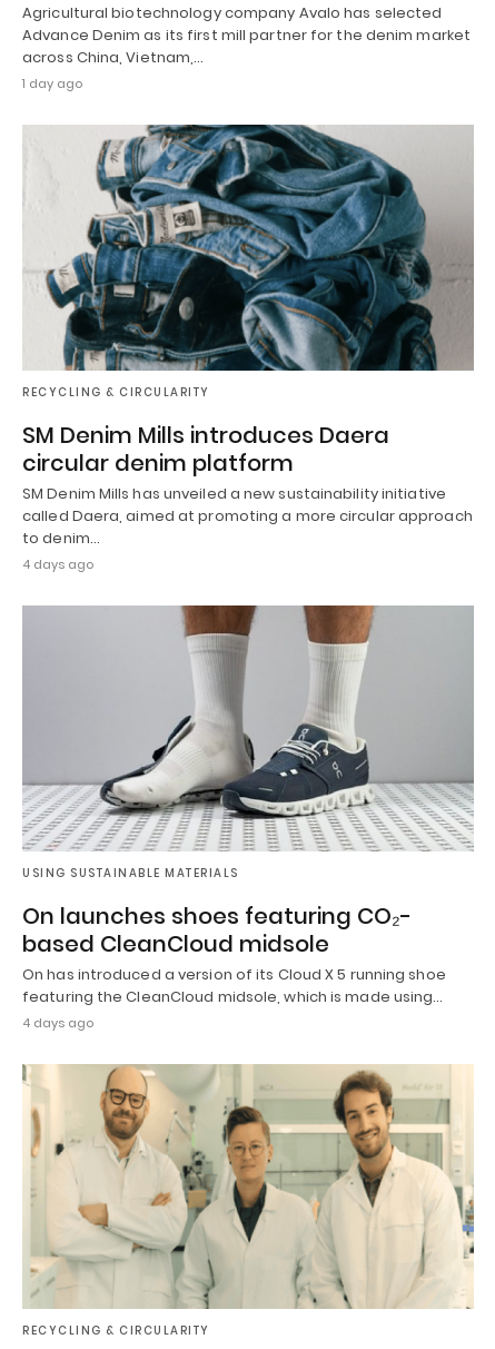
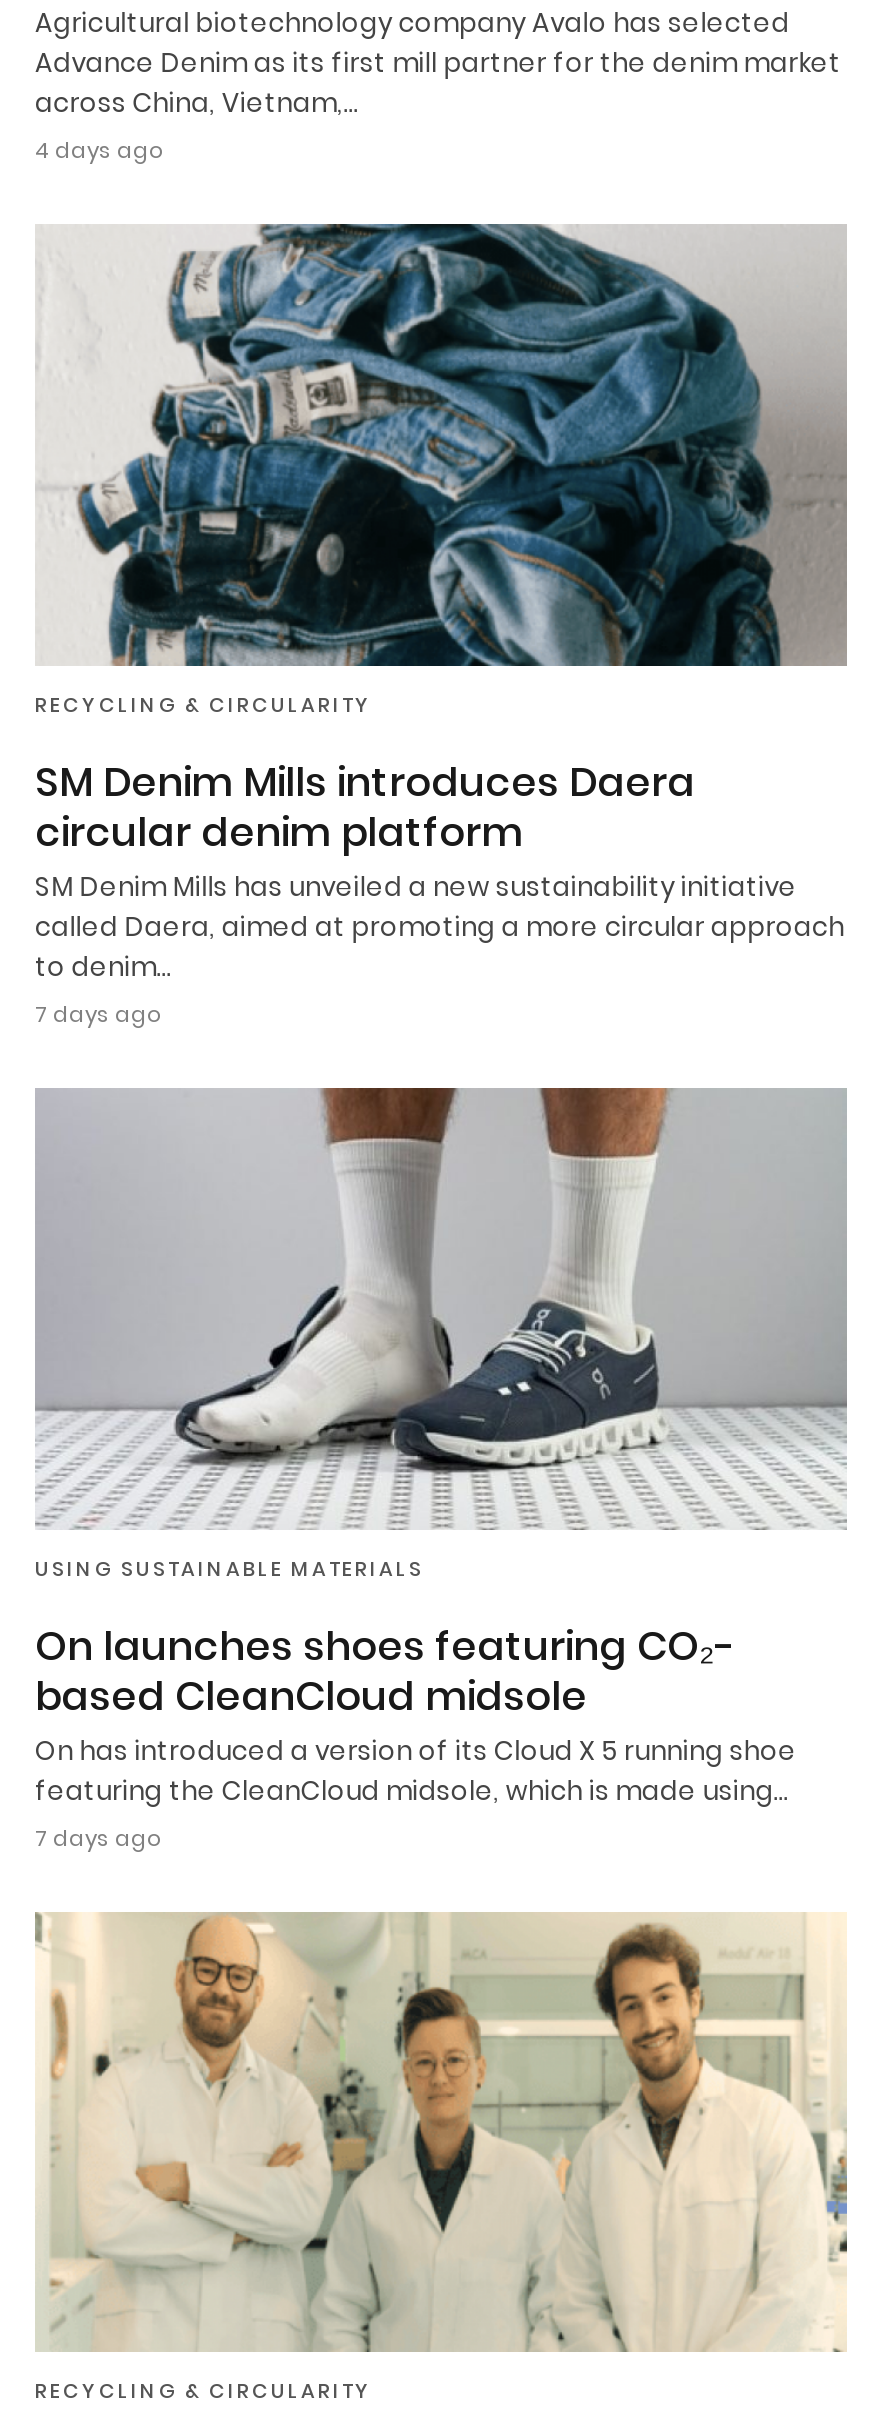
- 1 day ago
+ 4 days ago

- 4 days ago
+ 7 days ago

- 4 days ago
+ 7 days ago
